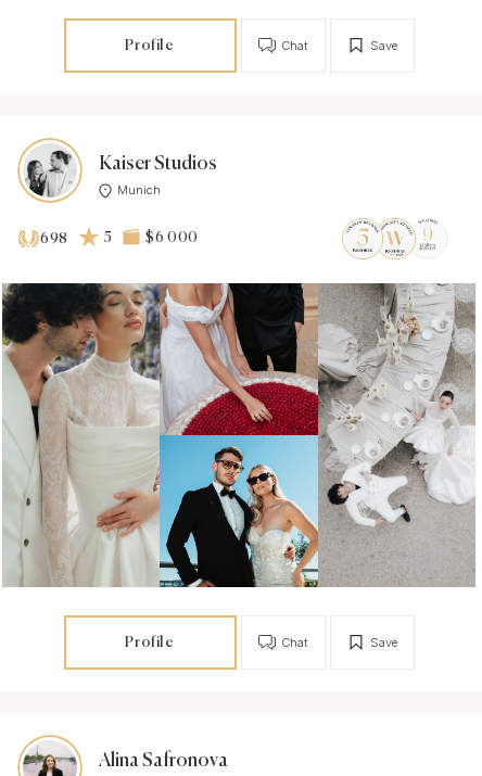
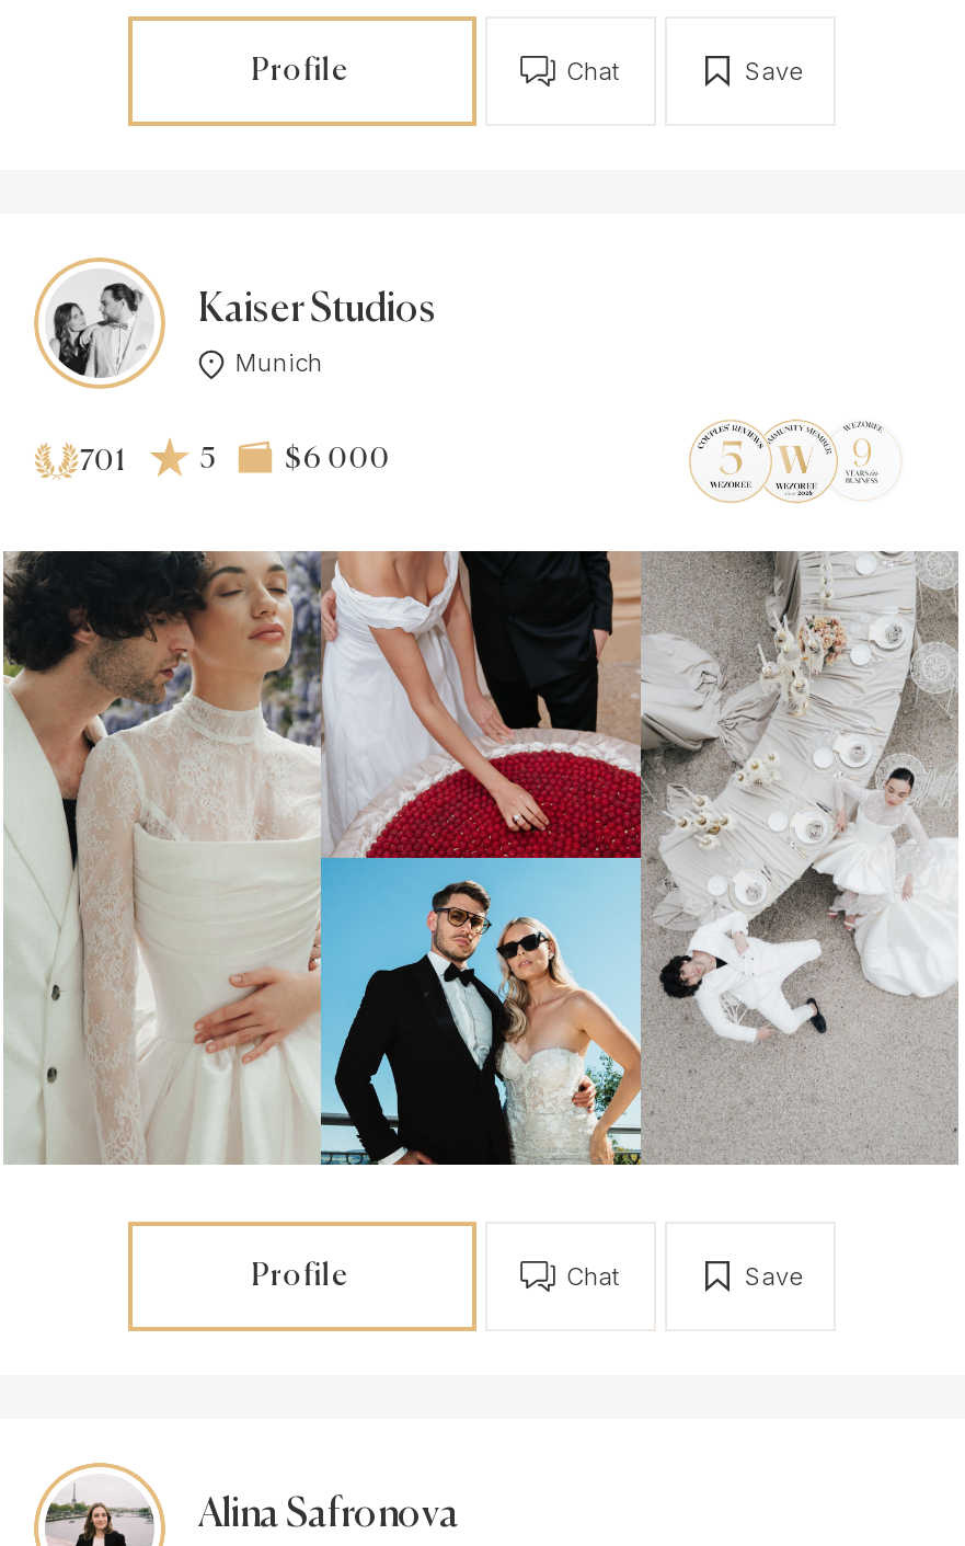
- 698
+ 701
